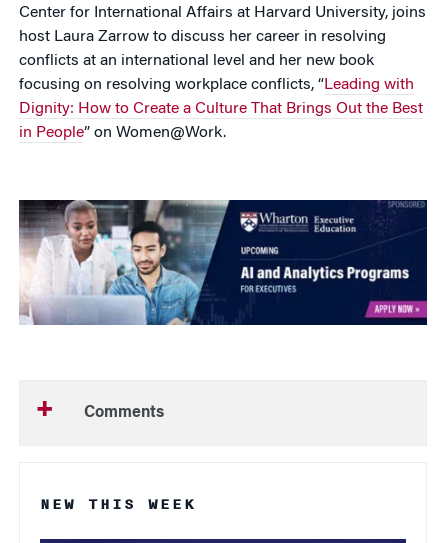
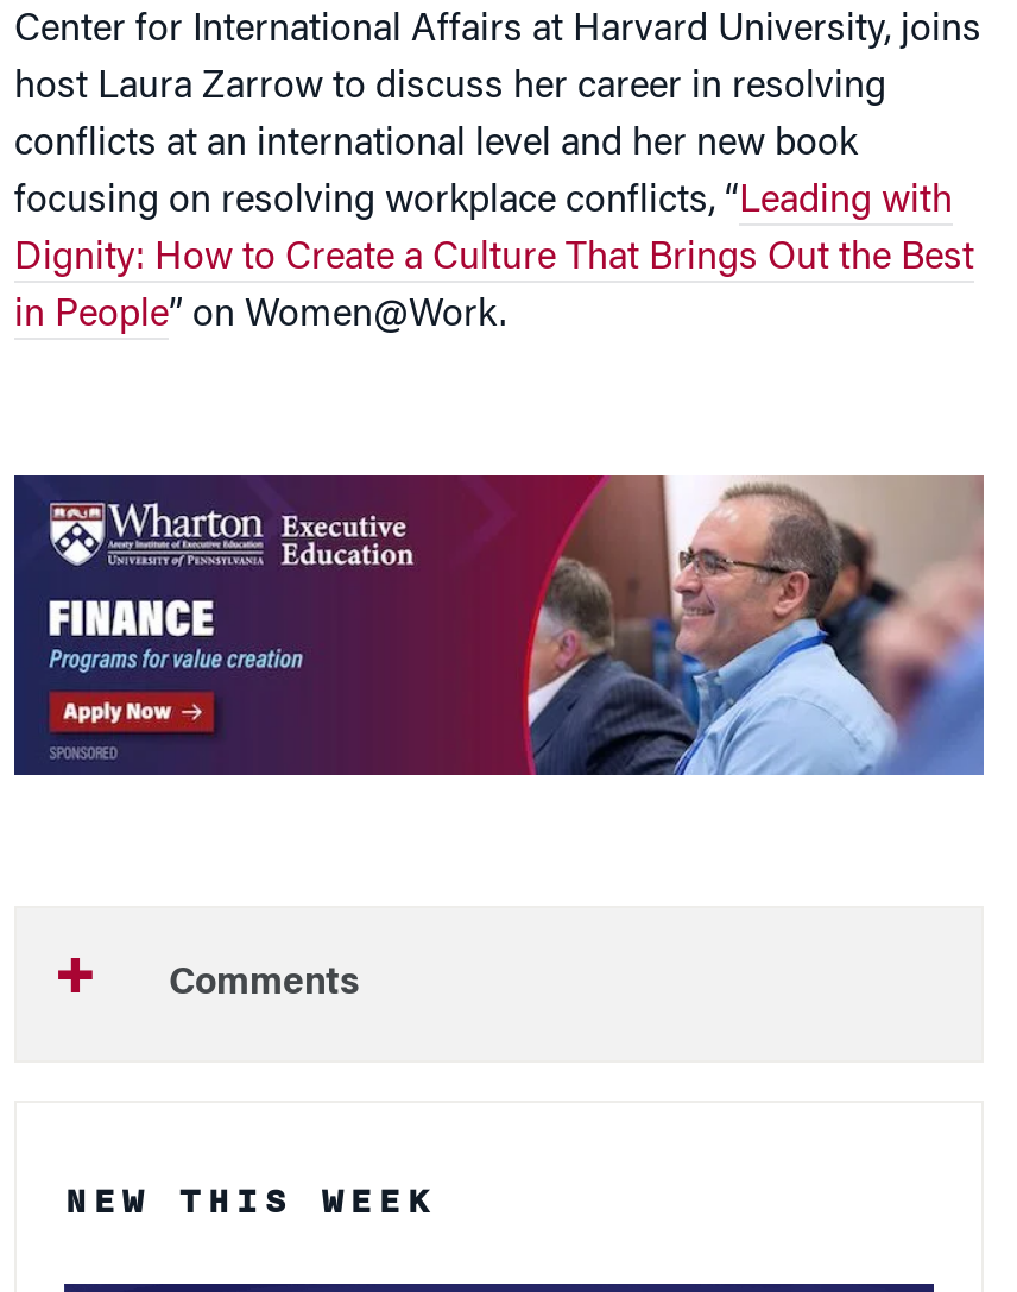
- [image]
+ [image]
